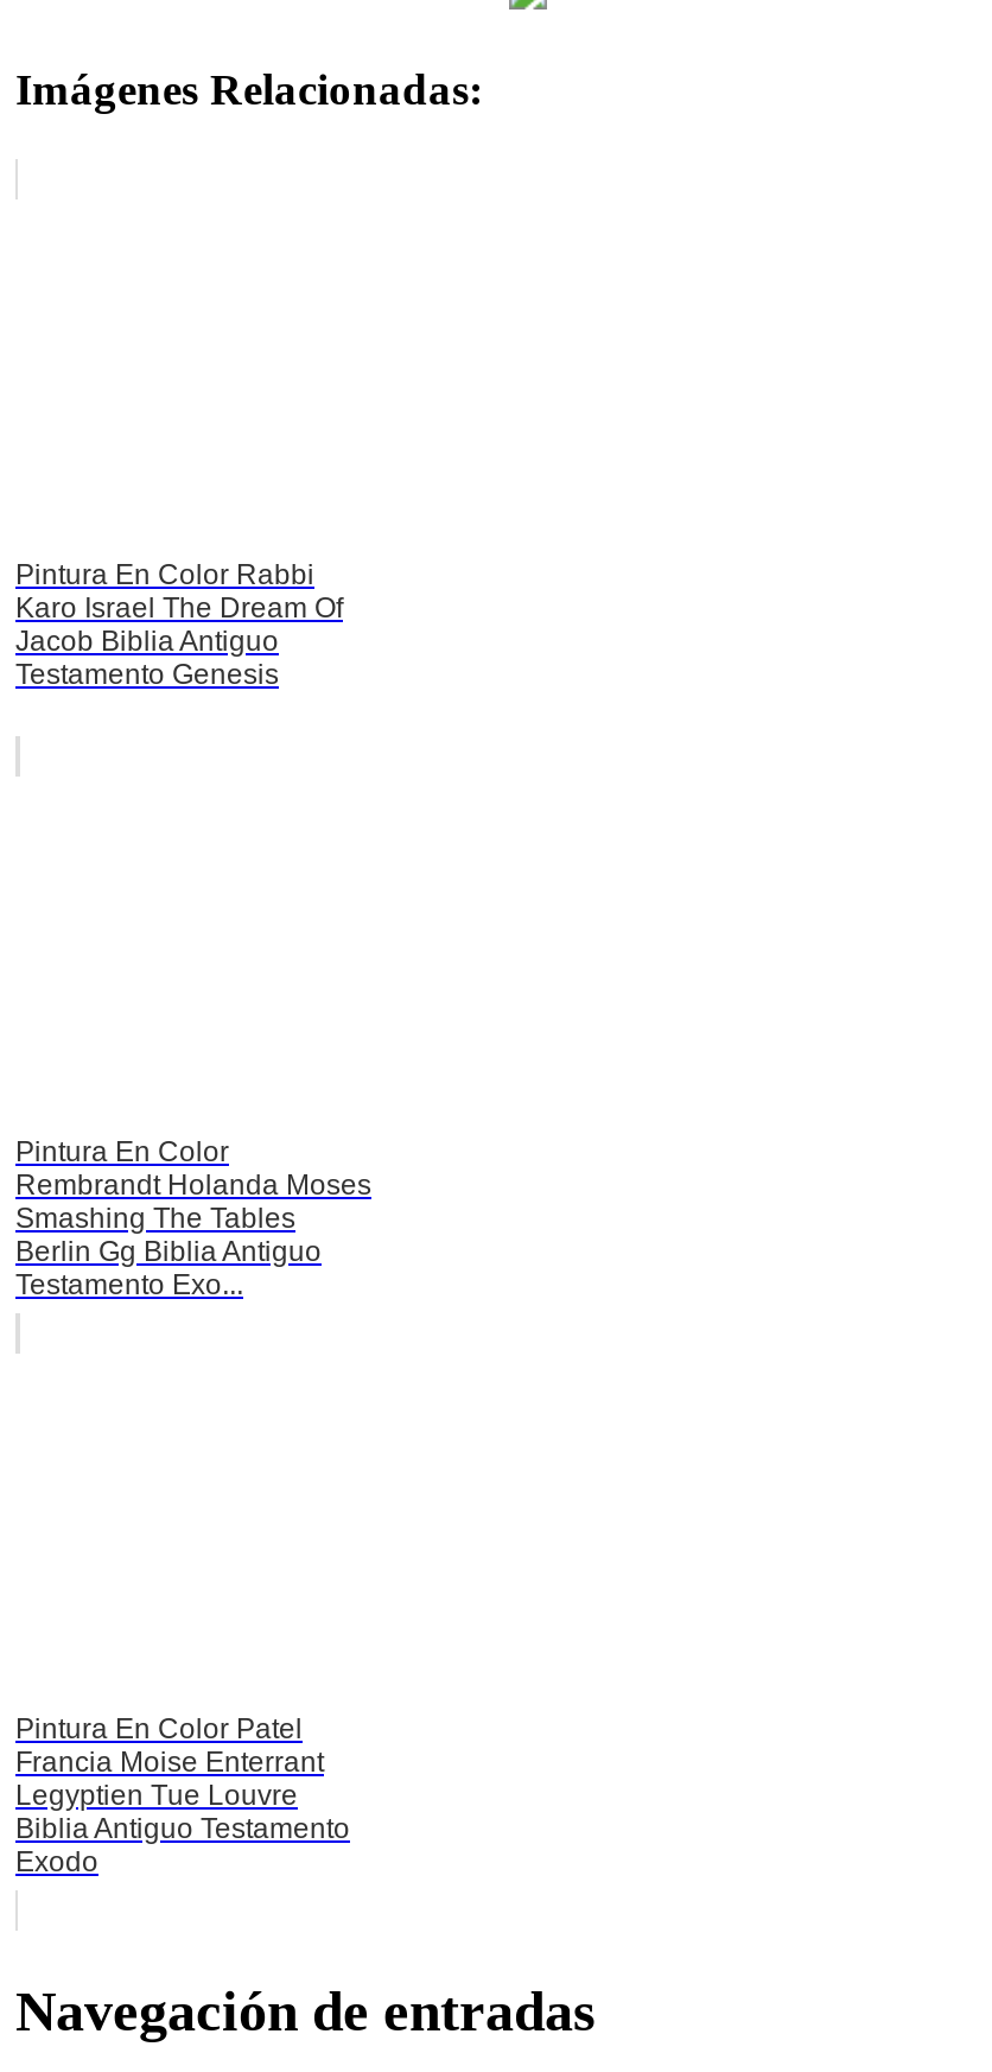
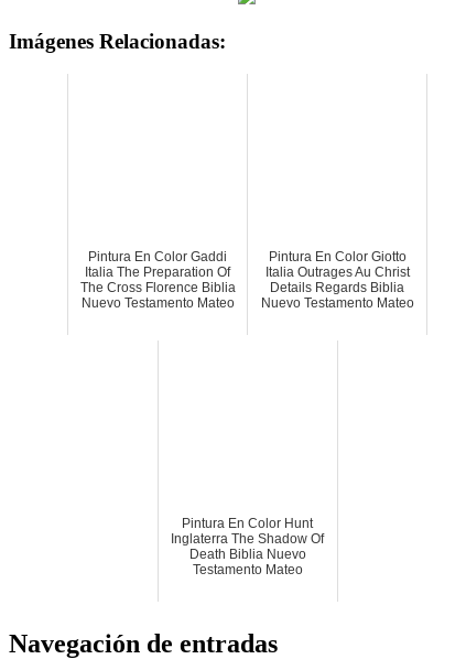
- Pintura En Color Rabbi
- Karo Israel The Dream Of
- Jacob Biblia Antiguo
- Testamento Genesis
+ Pintura En Color Gaddi
+ Italia The Preparation Of
+ The Cross Florence Biblia
+ Nuevo Testamento Mateo

- Pintura En Color
- Rembrandt Holanda Moses
- Smashing The Tables
- Berlin Gg Biblia Antiguo
- Testamento Exo...
+ Pintura En Color Giotto
+ Italia Outrages Au Christ
+ Details Regards Biblia
+ Nuevo Testamento Mateo

- Pintura En Color Patel
- Francia Moise Enterrant
- Legyptien Tue Louvre
- Biblia Antiguo Testamento
- Exodo
+ Pintura En Color Hunt
+ Inglaterra The Shadow Of
+ Death Biblia Nuevo
+ Testamento Mateo
